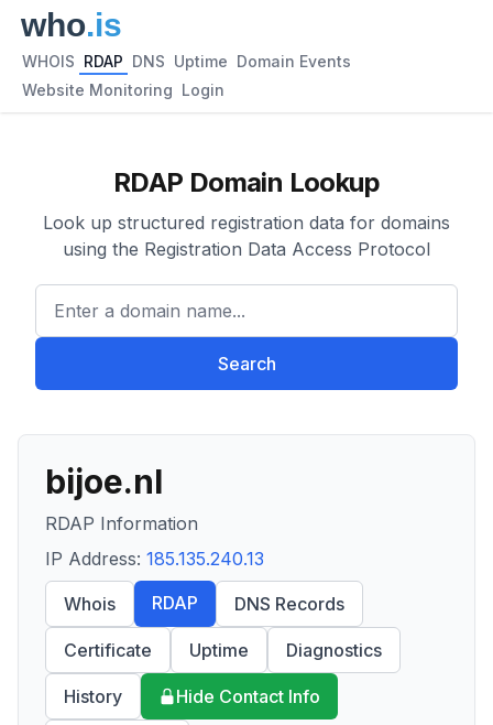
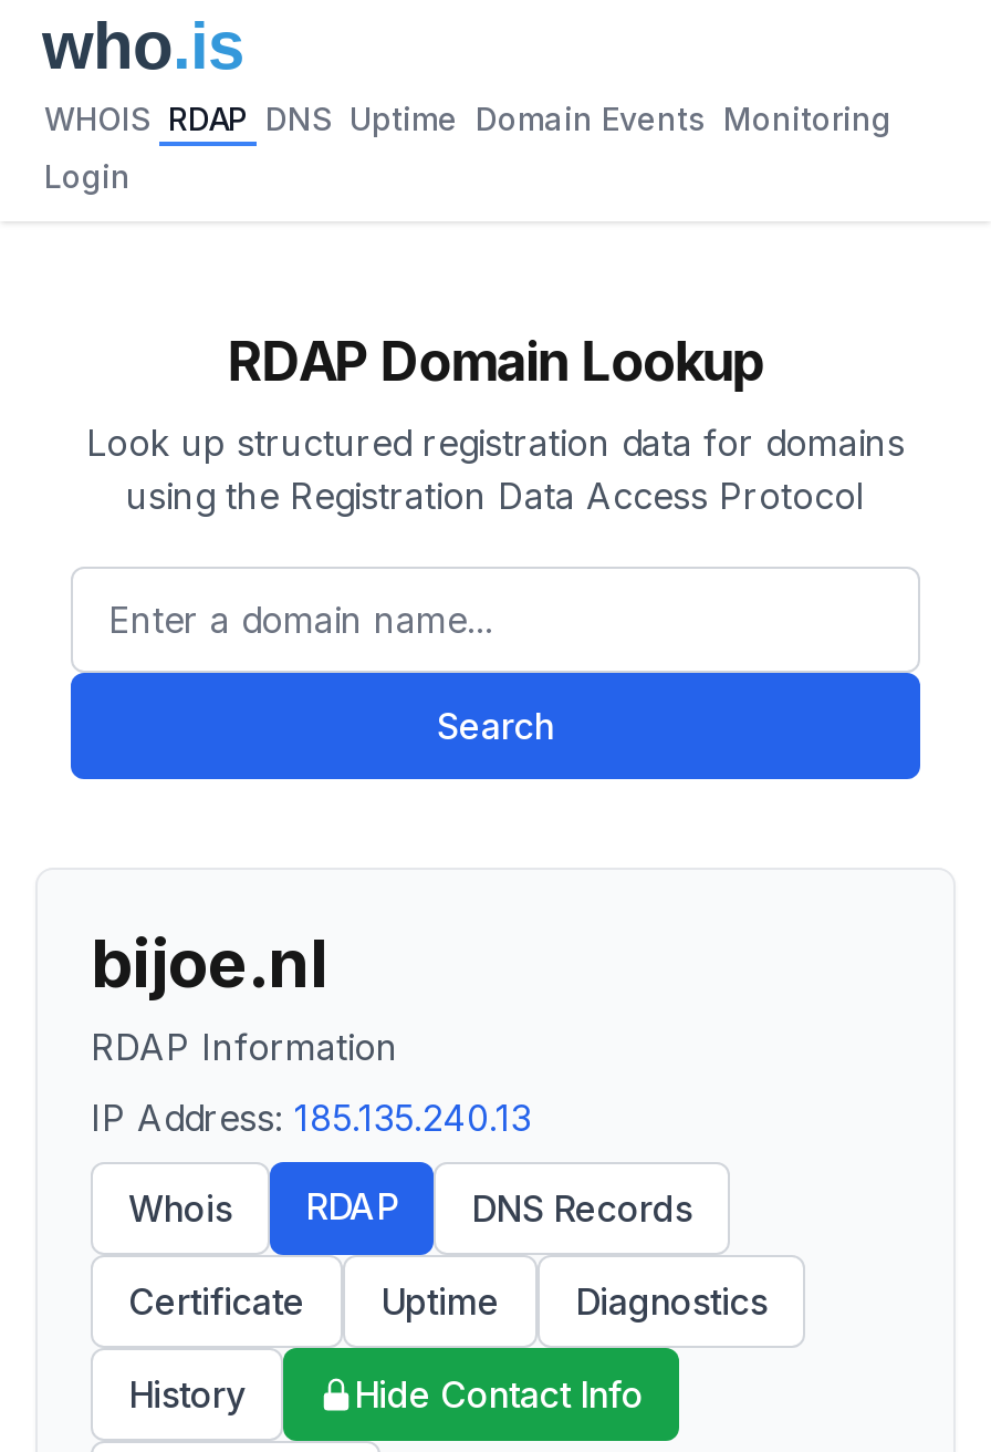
- WHOIS RDAP DNS Uptime Domain Events
+ WHOIS RDAP DNS Uptime Domain Events Monitoring

- Website Monitoring Login
+ Login
